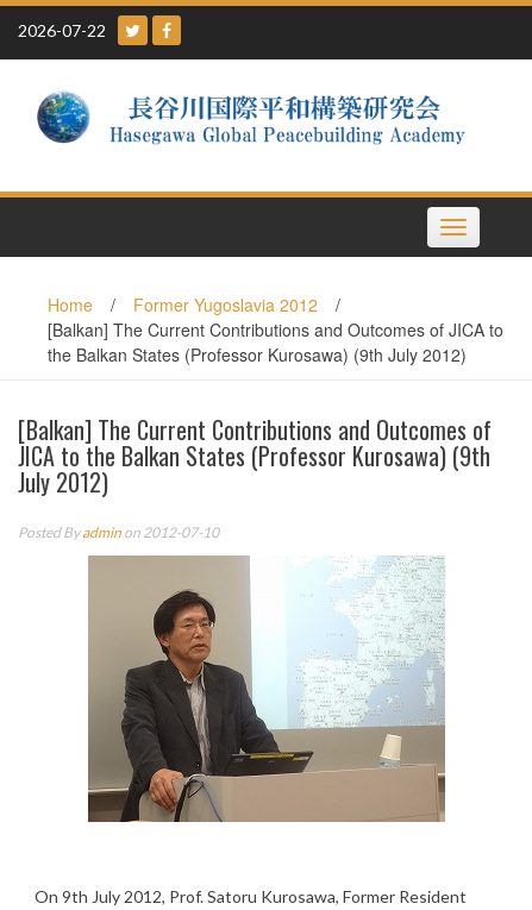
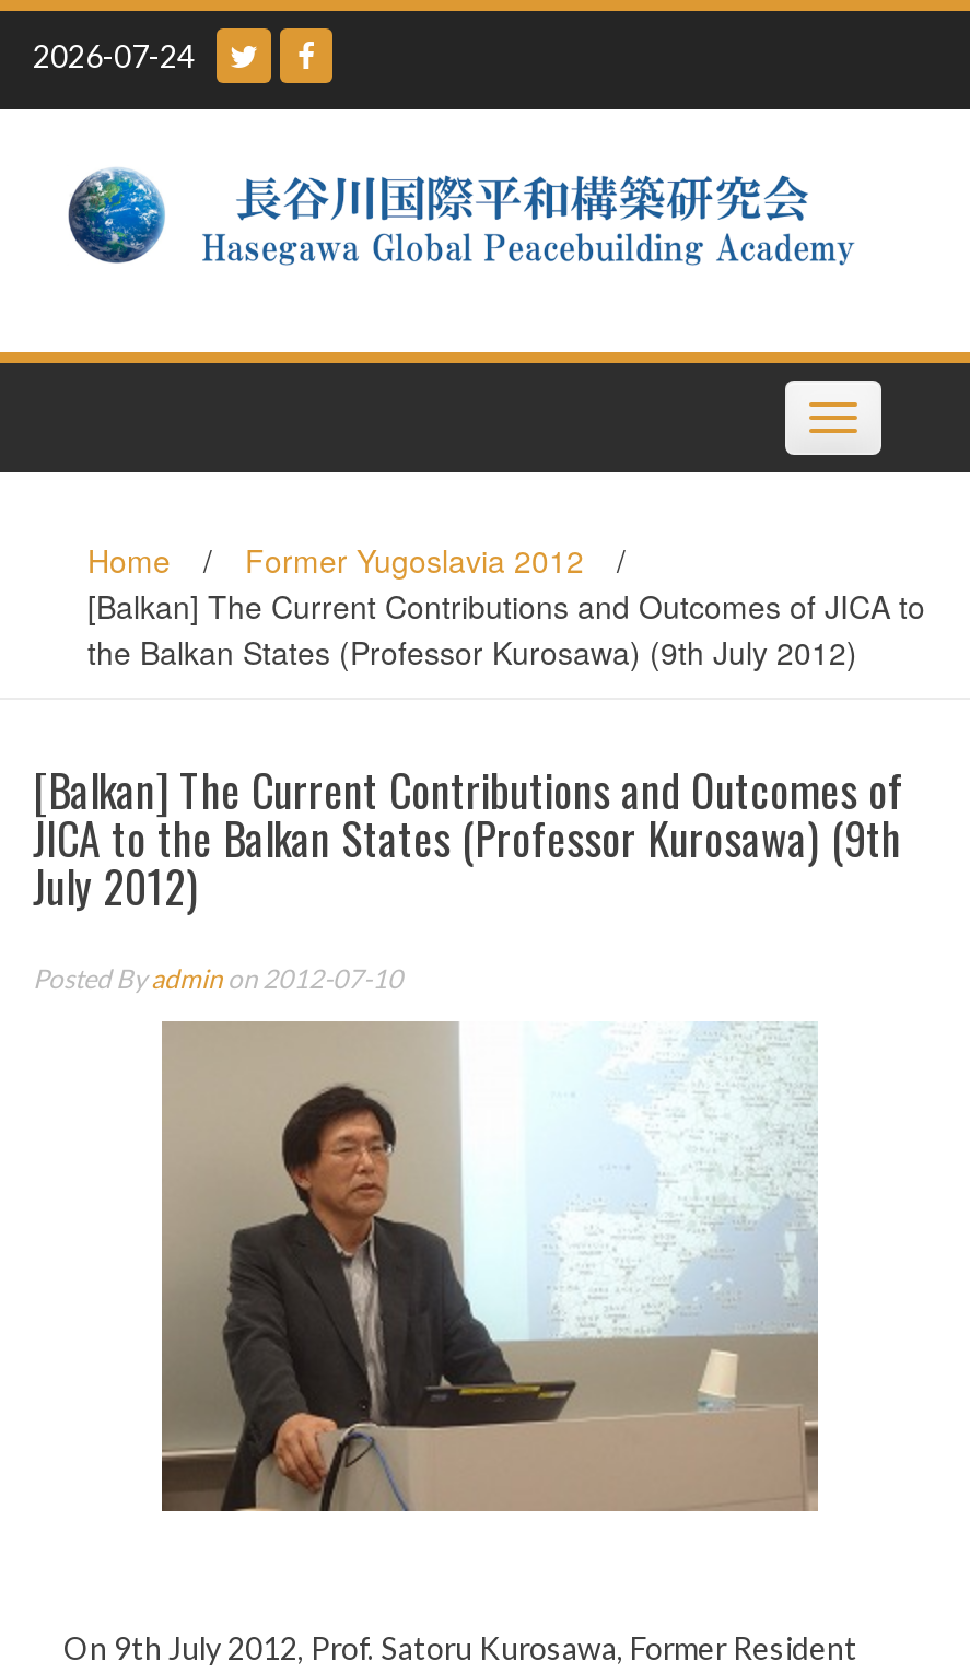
- 2026-07-22
+ 2026-07-24
